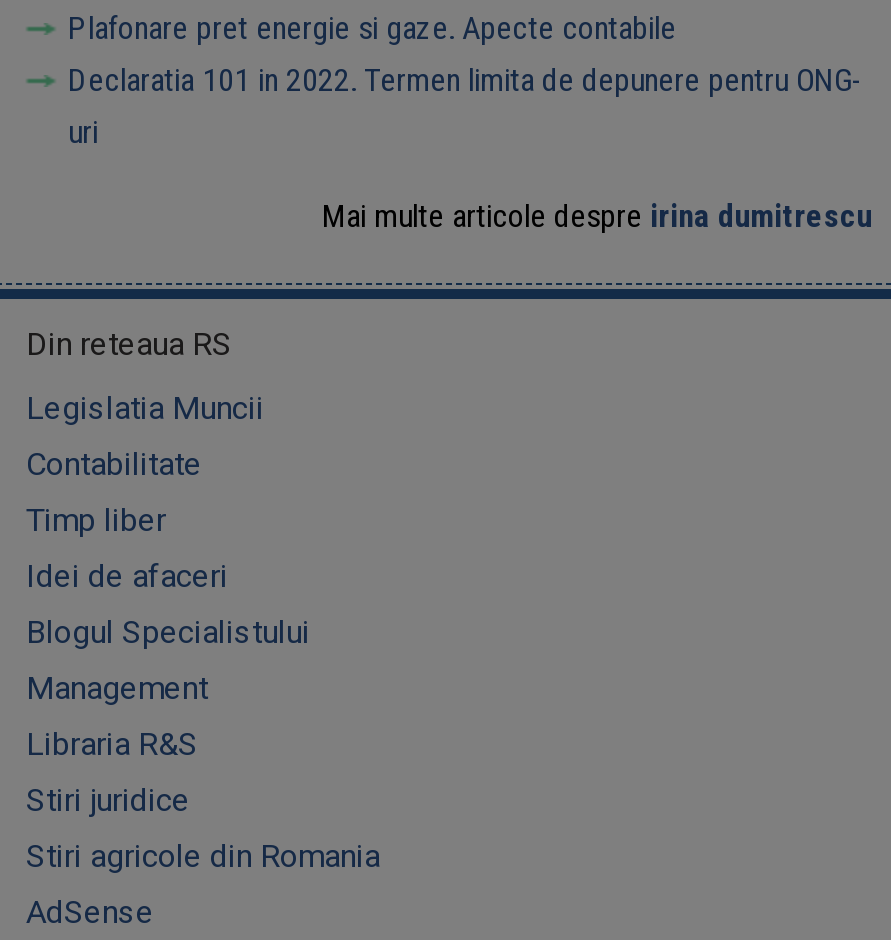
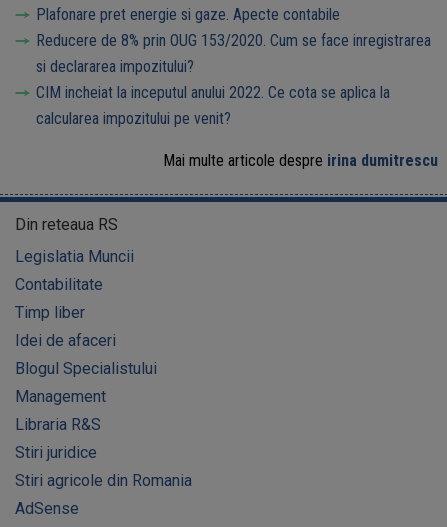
- Declaratia 101 in 2022. Termen limita de depunere pentru ONG-
- uri
+ Reducere de 8% prin OUG 153/2020. Cum se face inregistrarea
+ si declararea impozitului?
+ CIM incheiat la inceputul anului 2022. Ce cota se aplica la
+ calcularea impozitului pe venit?
